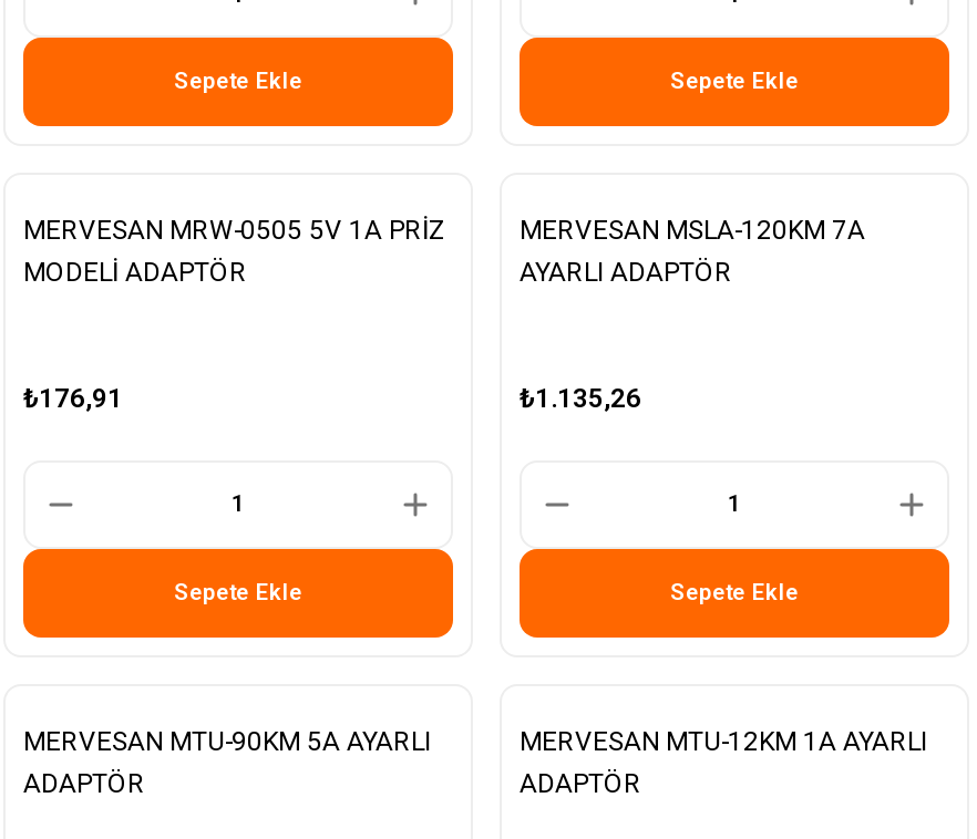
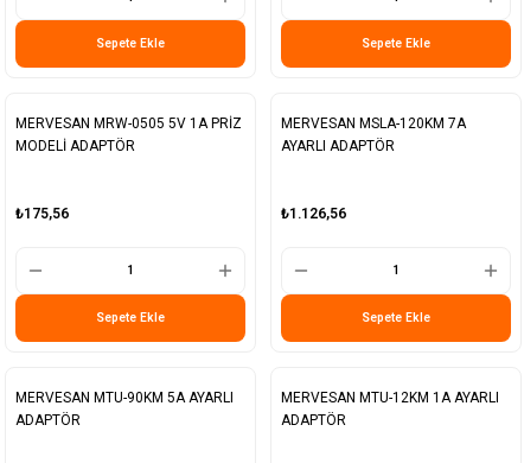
- ₺176,91
+ ₺175,56

- ₺1.135,26
+ ₺1.126,56
